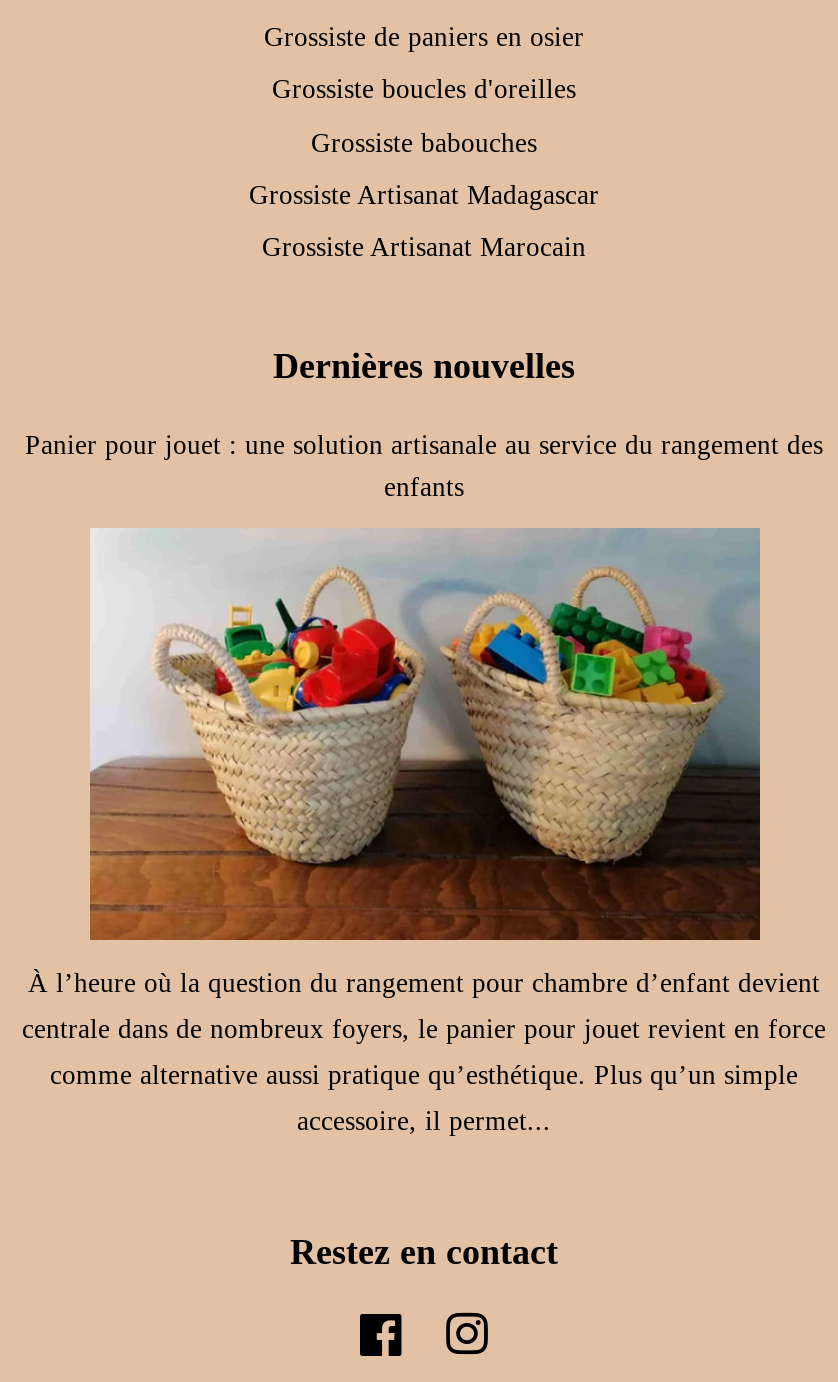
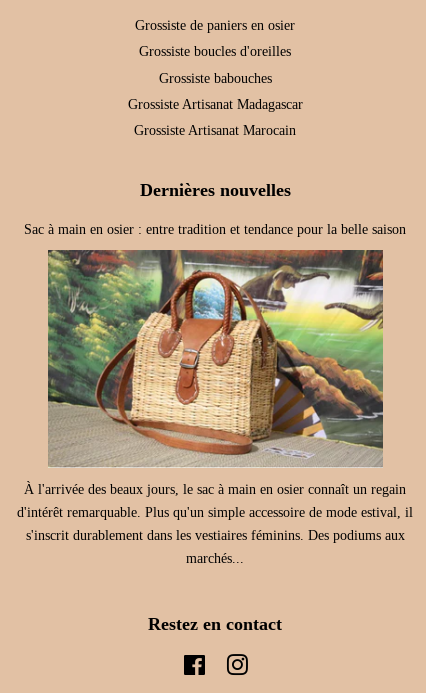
- Panier pour jouet : une solution artisanale au service du rangement des
- enfants
+ Sac à main en osier : entre tradition et tendance pour la belle saison

- [image]
- À l’heure où la question du rangement pour chambre d’enfant devient
+ [image]
+ À l'arrivée des beaux jours, le sac à main en osier connaît un regain

- centrale dans de nombreux foyers, le panier pour jouet revient en force
+ d'intérêt remarquable. Plus qu'un simple accessoire de mode estival, il

- comme alternative aussi pratique qu’esthétique. Plus qu’un simple
+ s'inscrit durablement dans les vestiaires féminins. Des podiums aux

- accessoire, il permet...
+ marchés...
